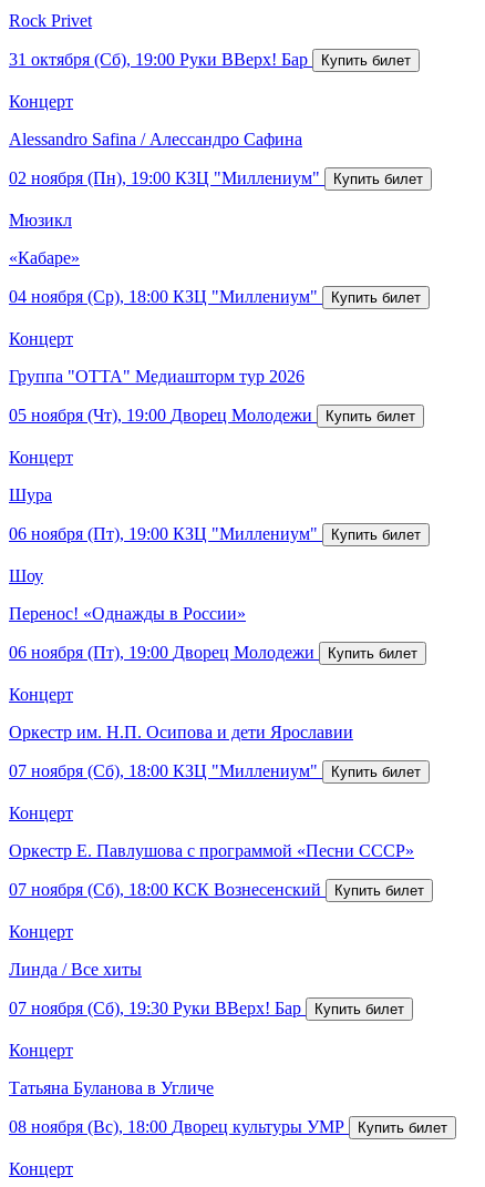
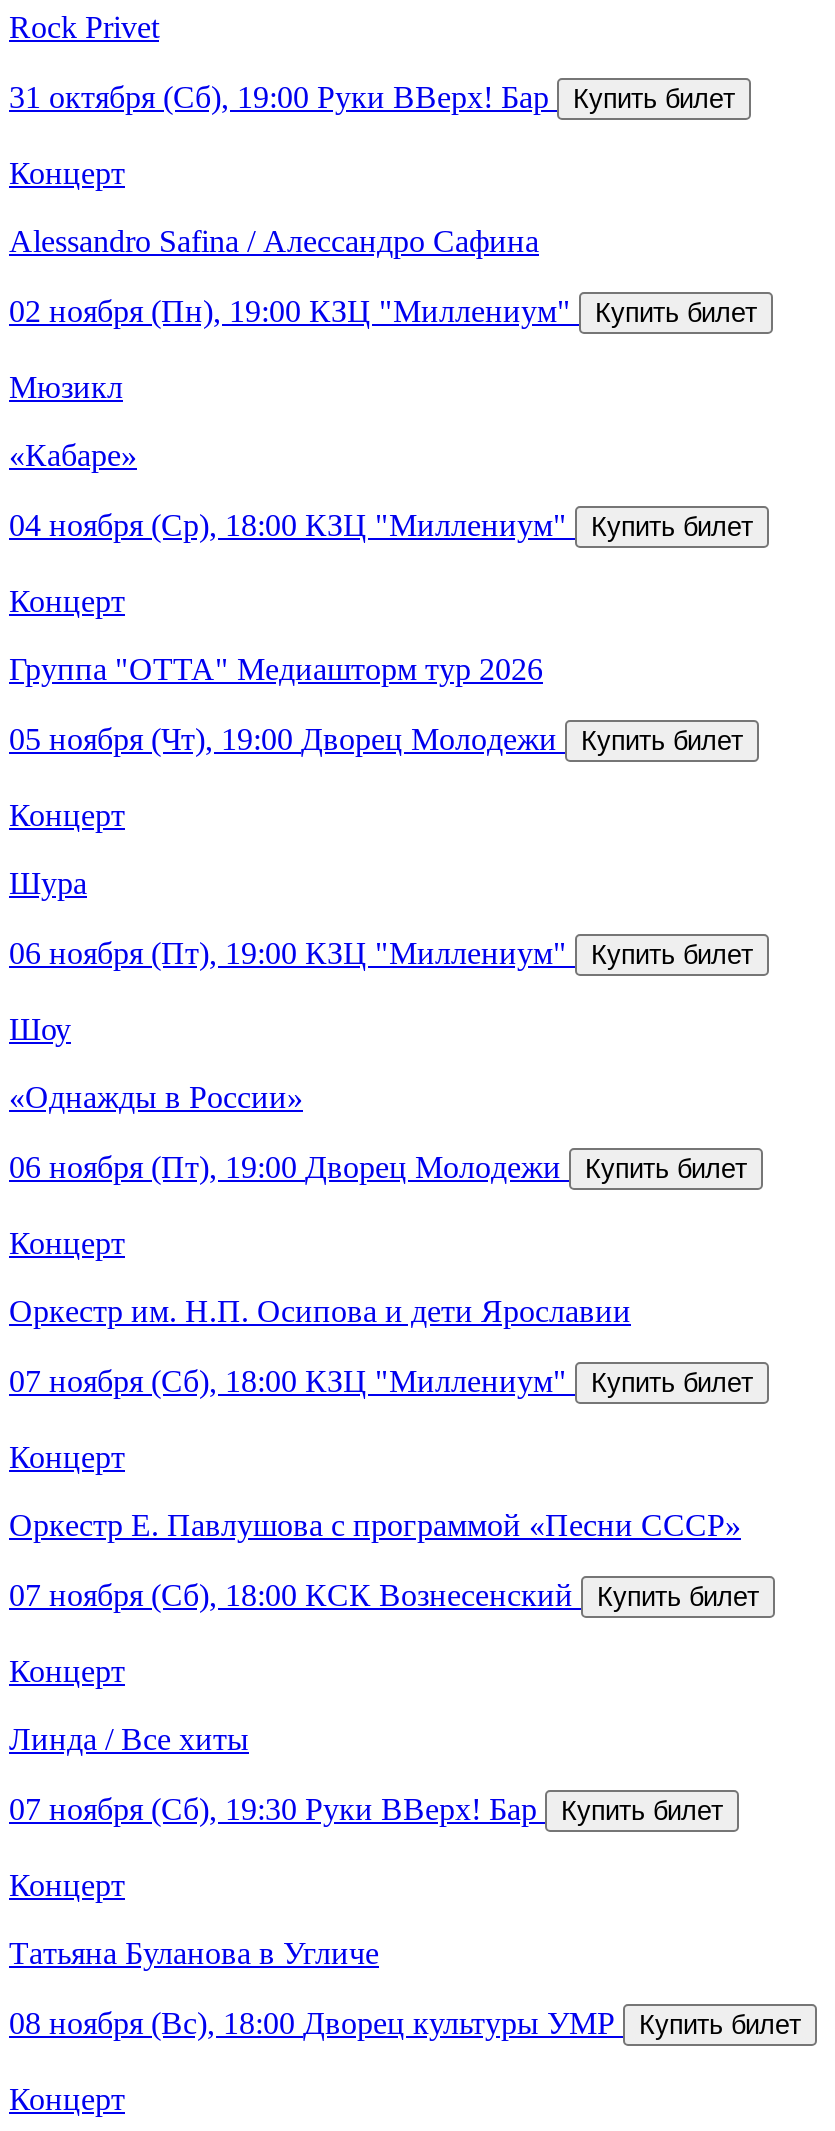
- Перенос! «Однажды в России»
+ «Однажды в России»
